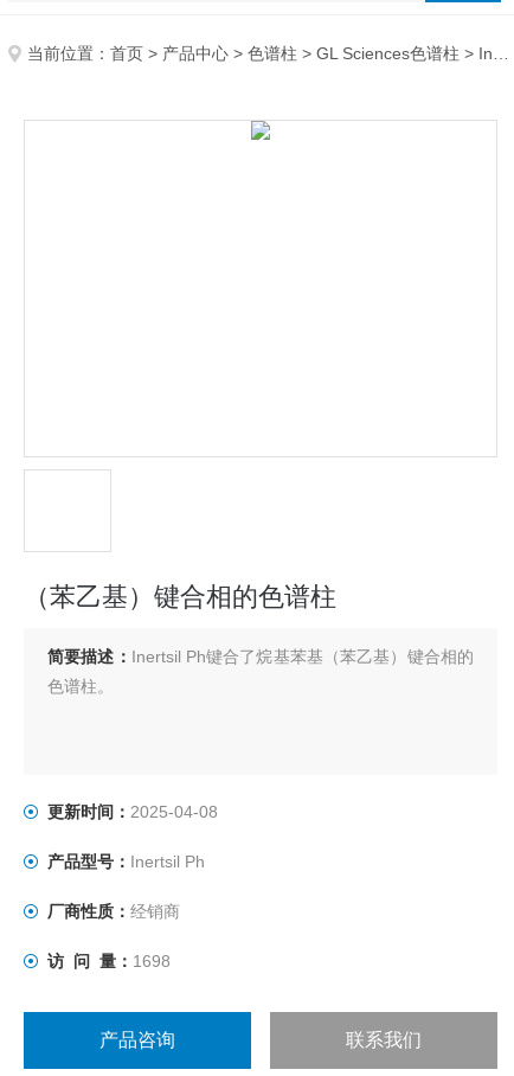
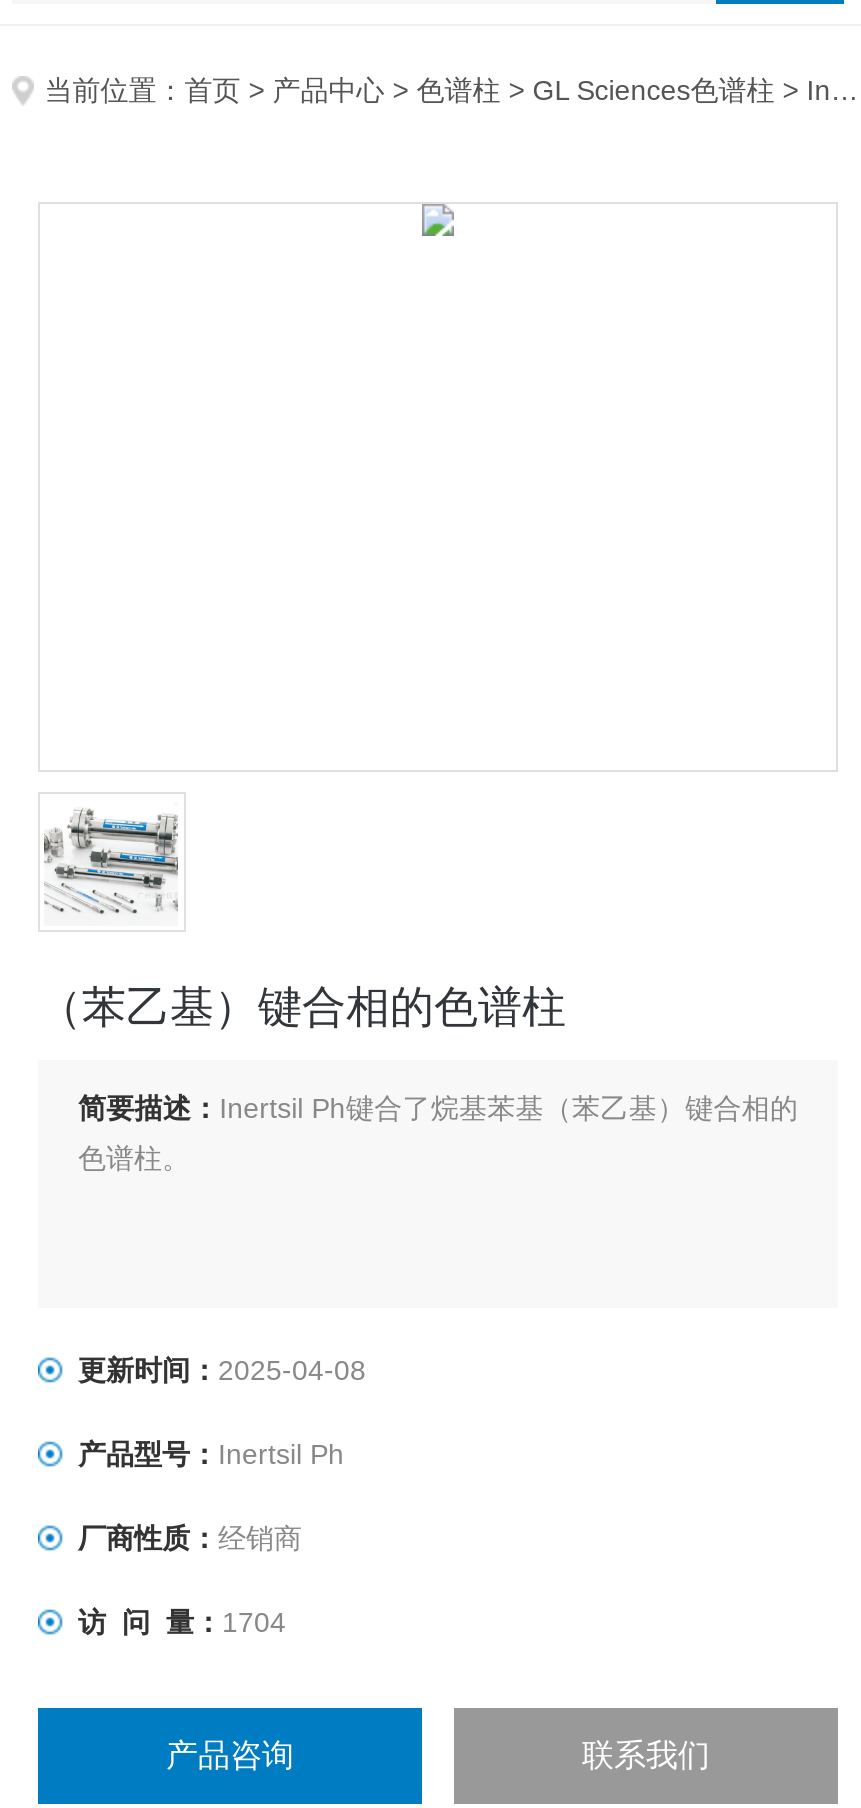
+ [image]

- 访 问 量：1698
+ 访 问 量：1704
